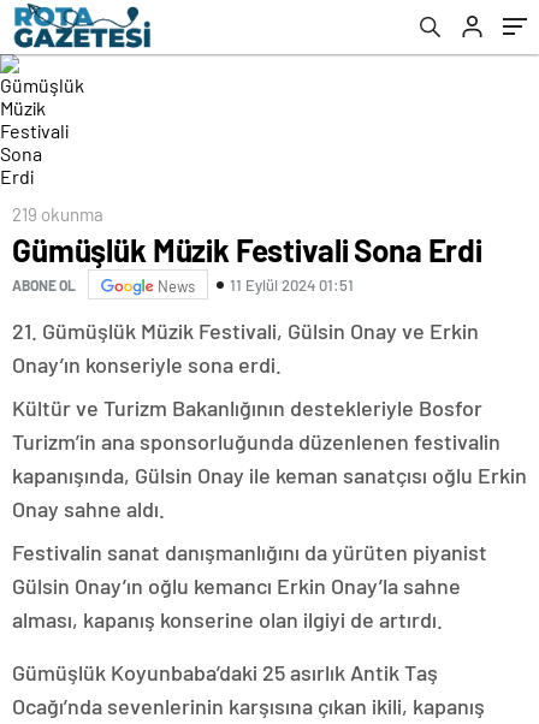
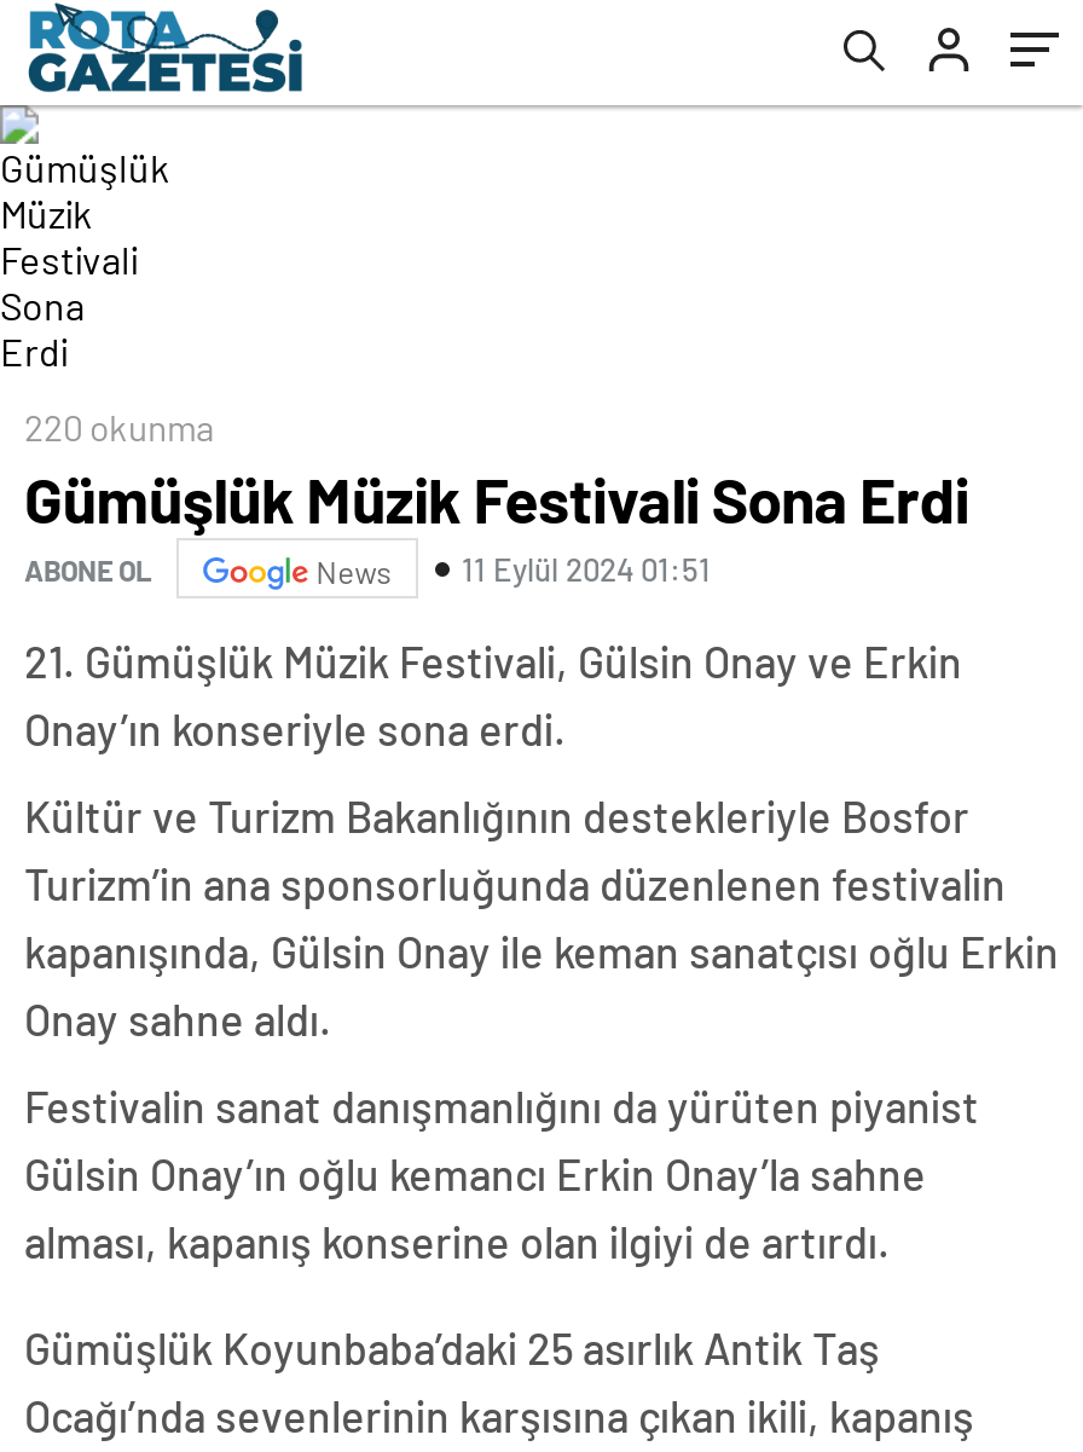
- 219 okunma
+ 220 okunma
